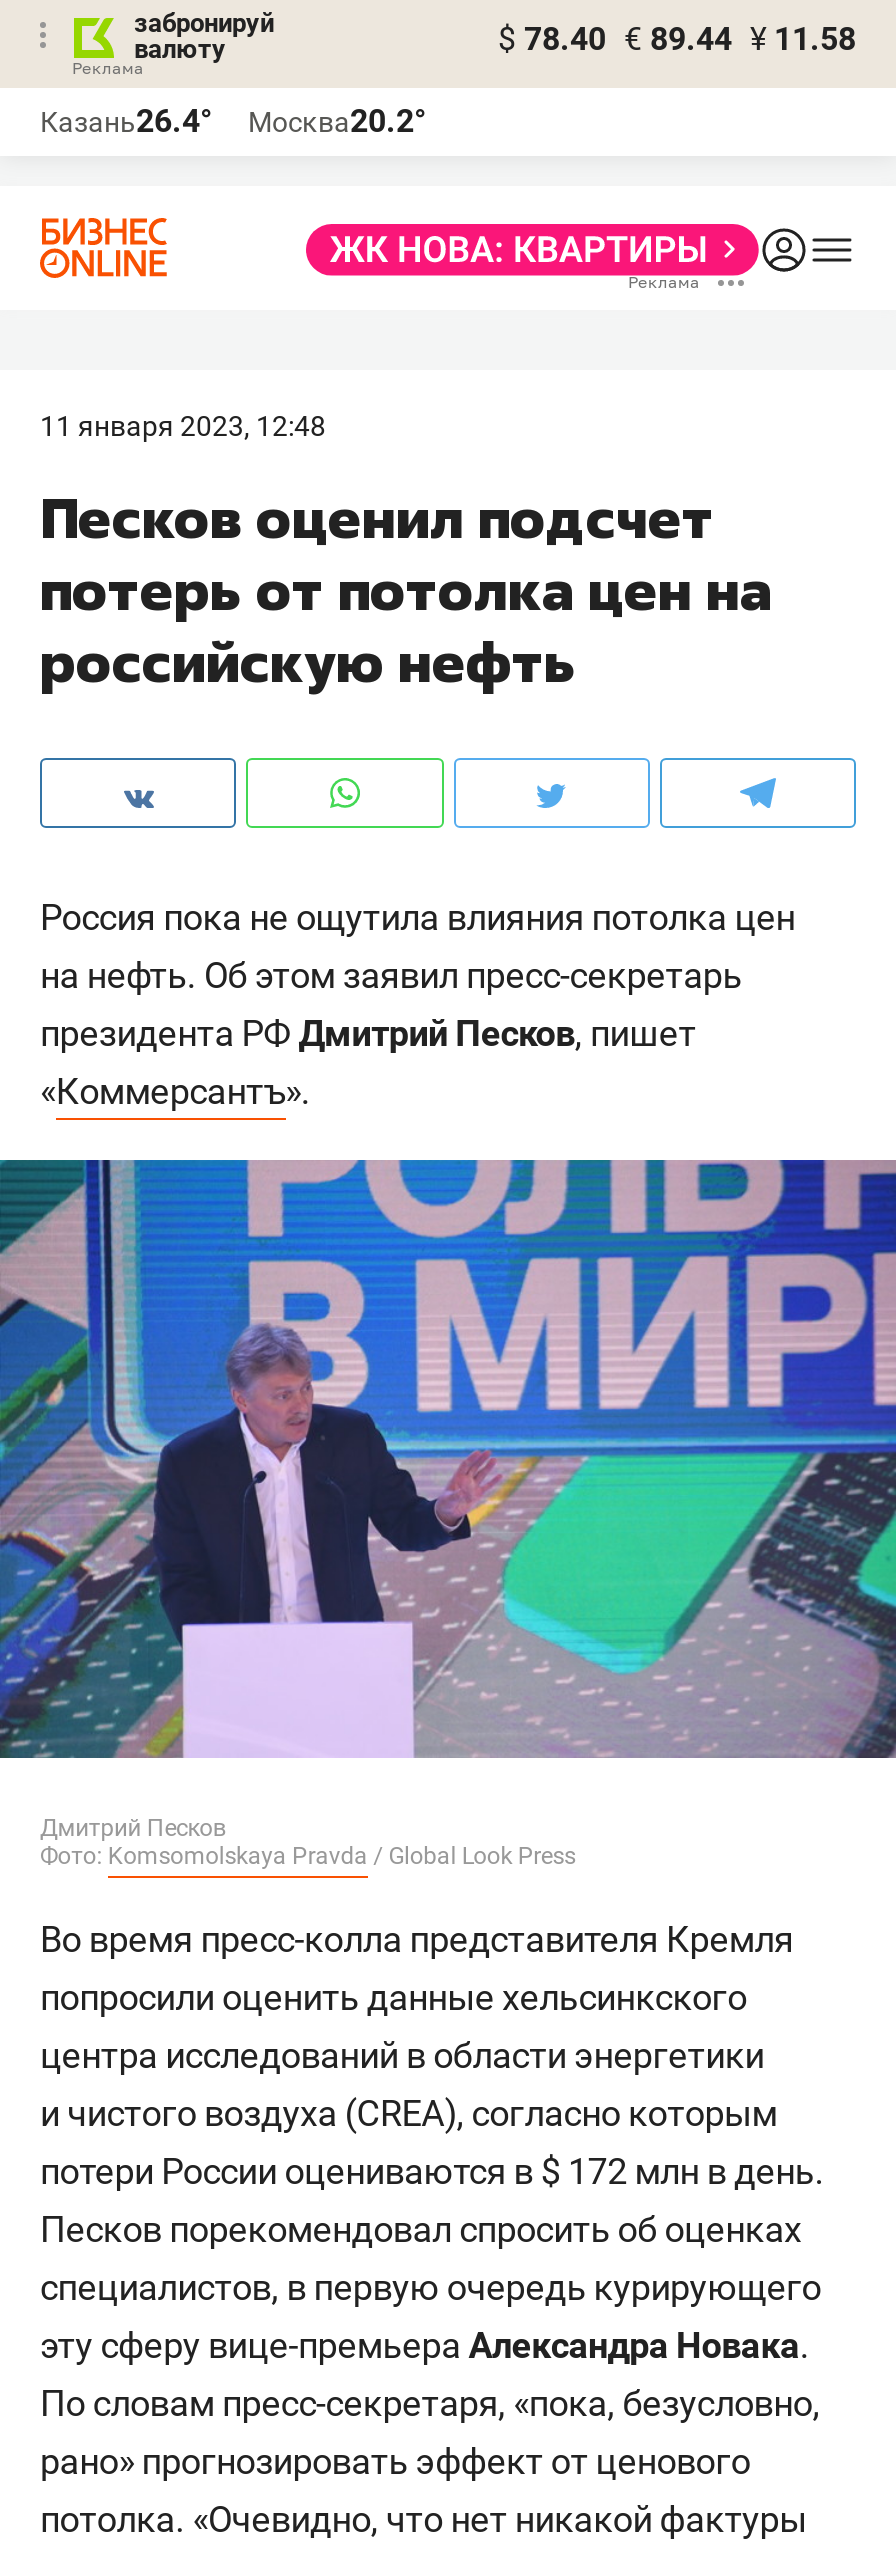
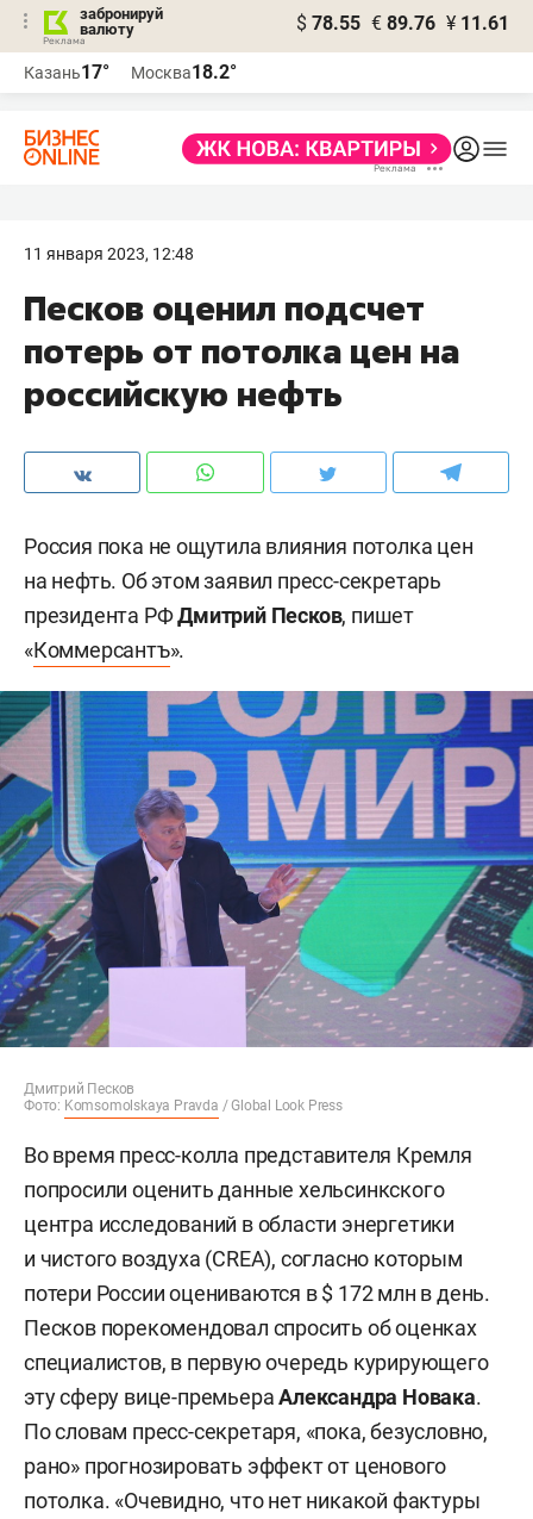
- $ 78.40 € 89.44 ¥ 11.58
+ $ 78.55 € 89.76 ¥ 11.61

- Казань26.4°
+ Казань17°

- Москва20.2°
+ Москва18.2°
